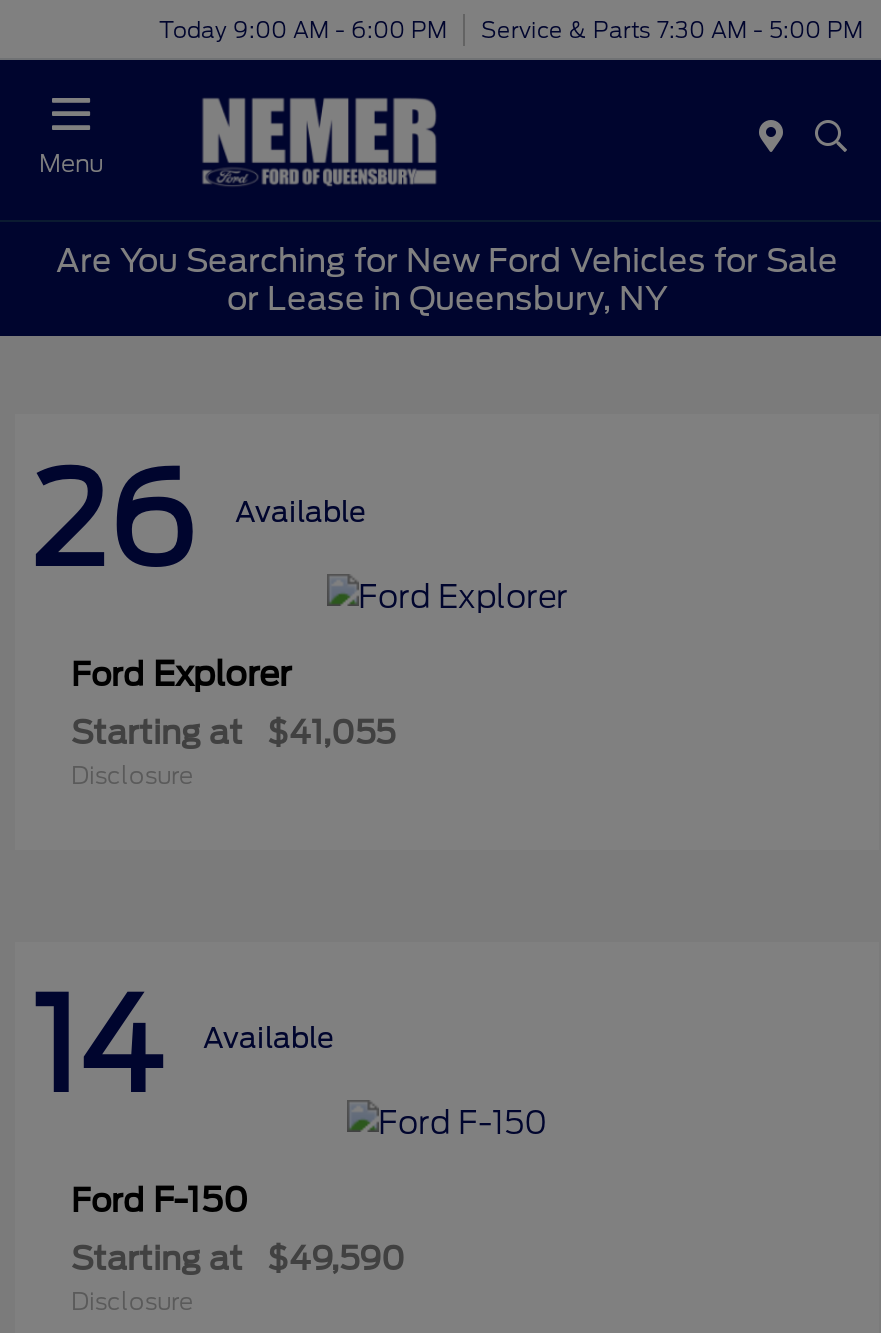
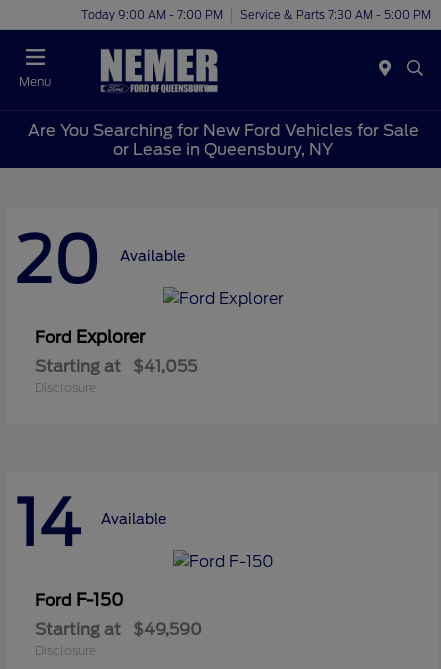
- Today 9:00 AM - 6:00 PM Service & Parts 7:30 AM - 5:00 PM
+ Today 9:00 AM - 7:00 PM Service & Parts 7:30 AM - 5:00 PM

- 26 Available
+ 20 Available
